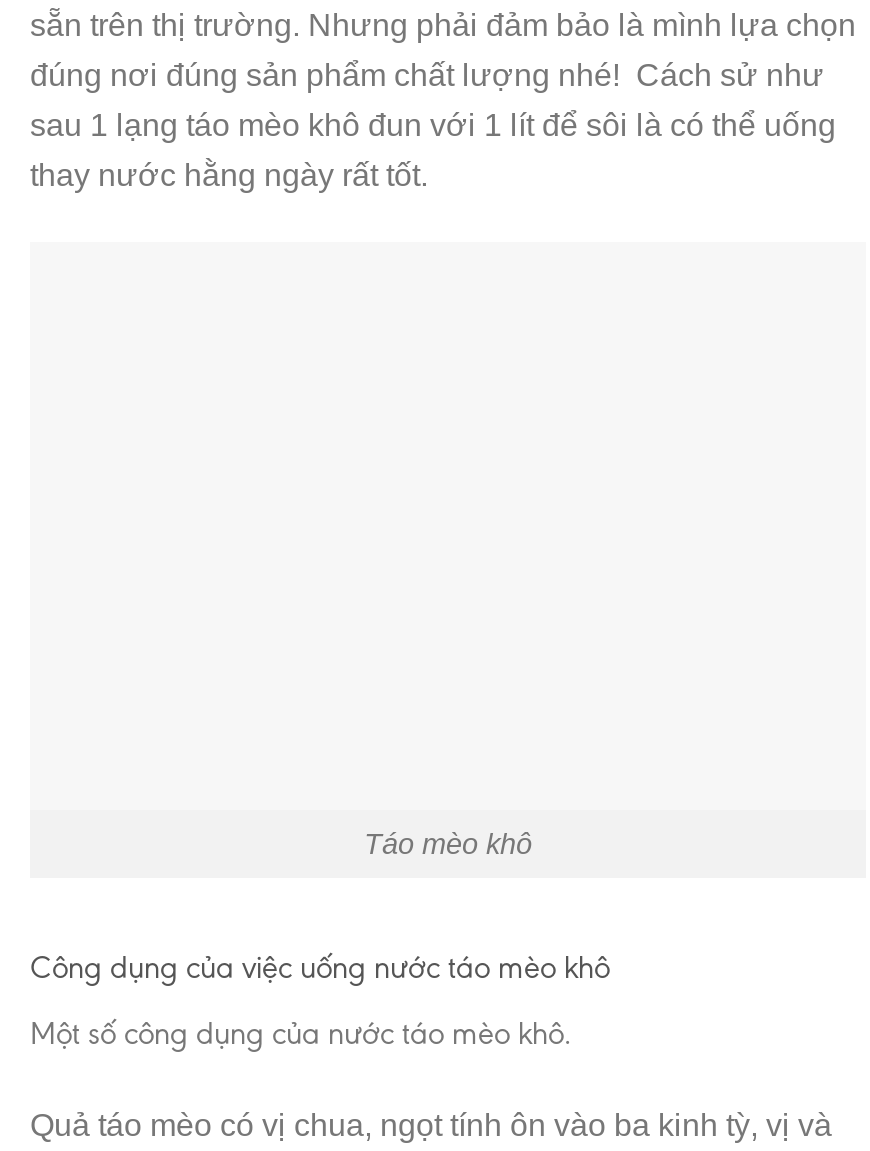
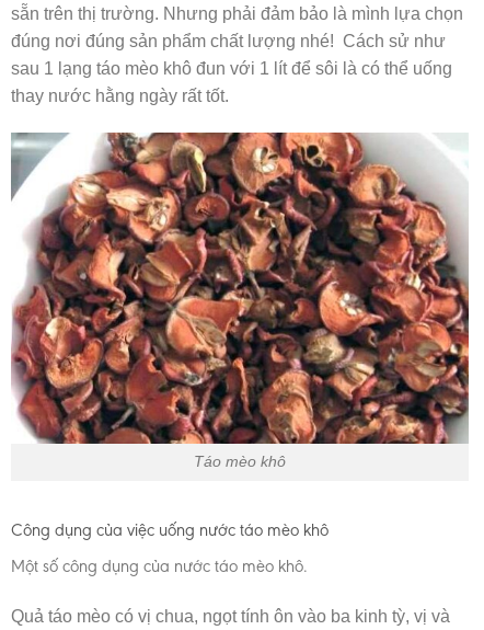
+ [image]
